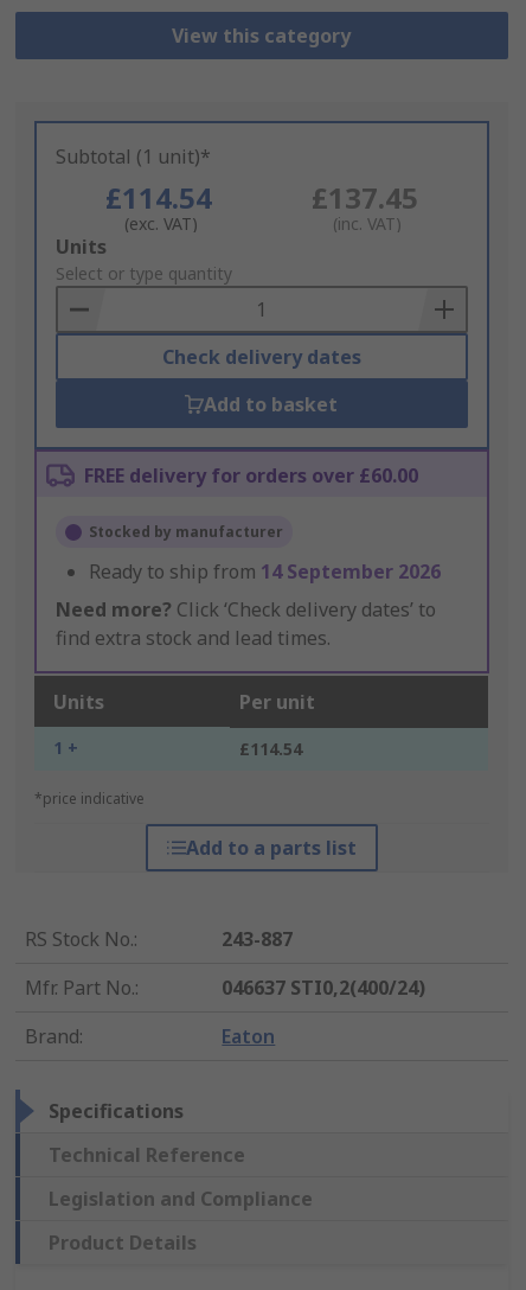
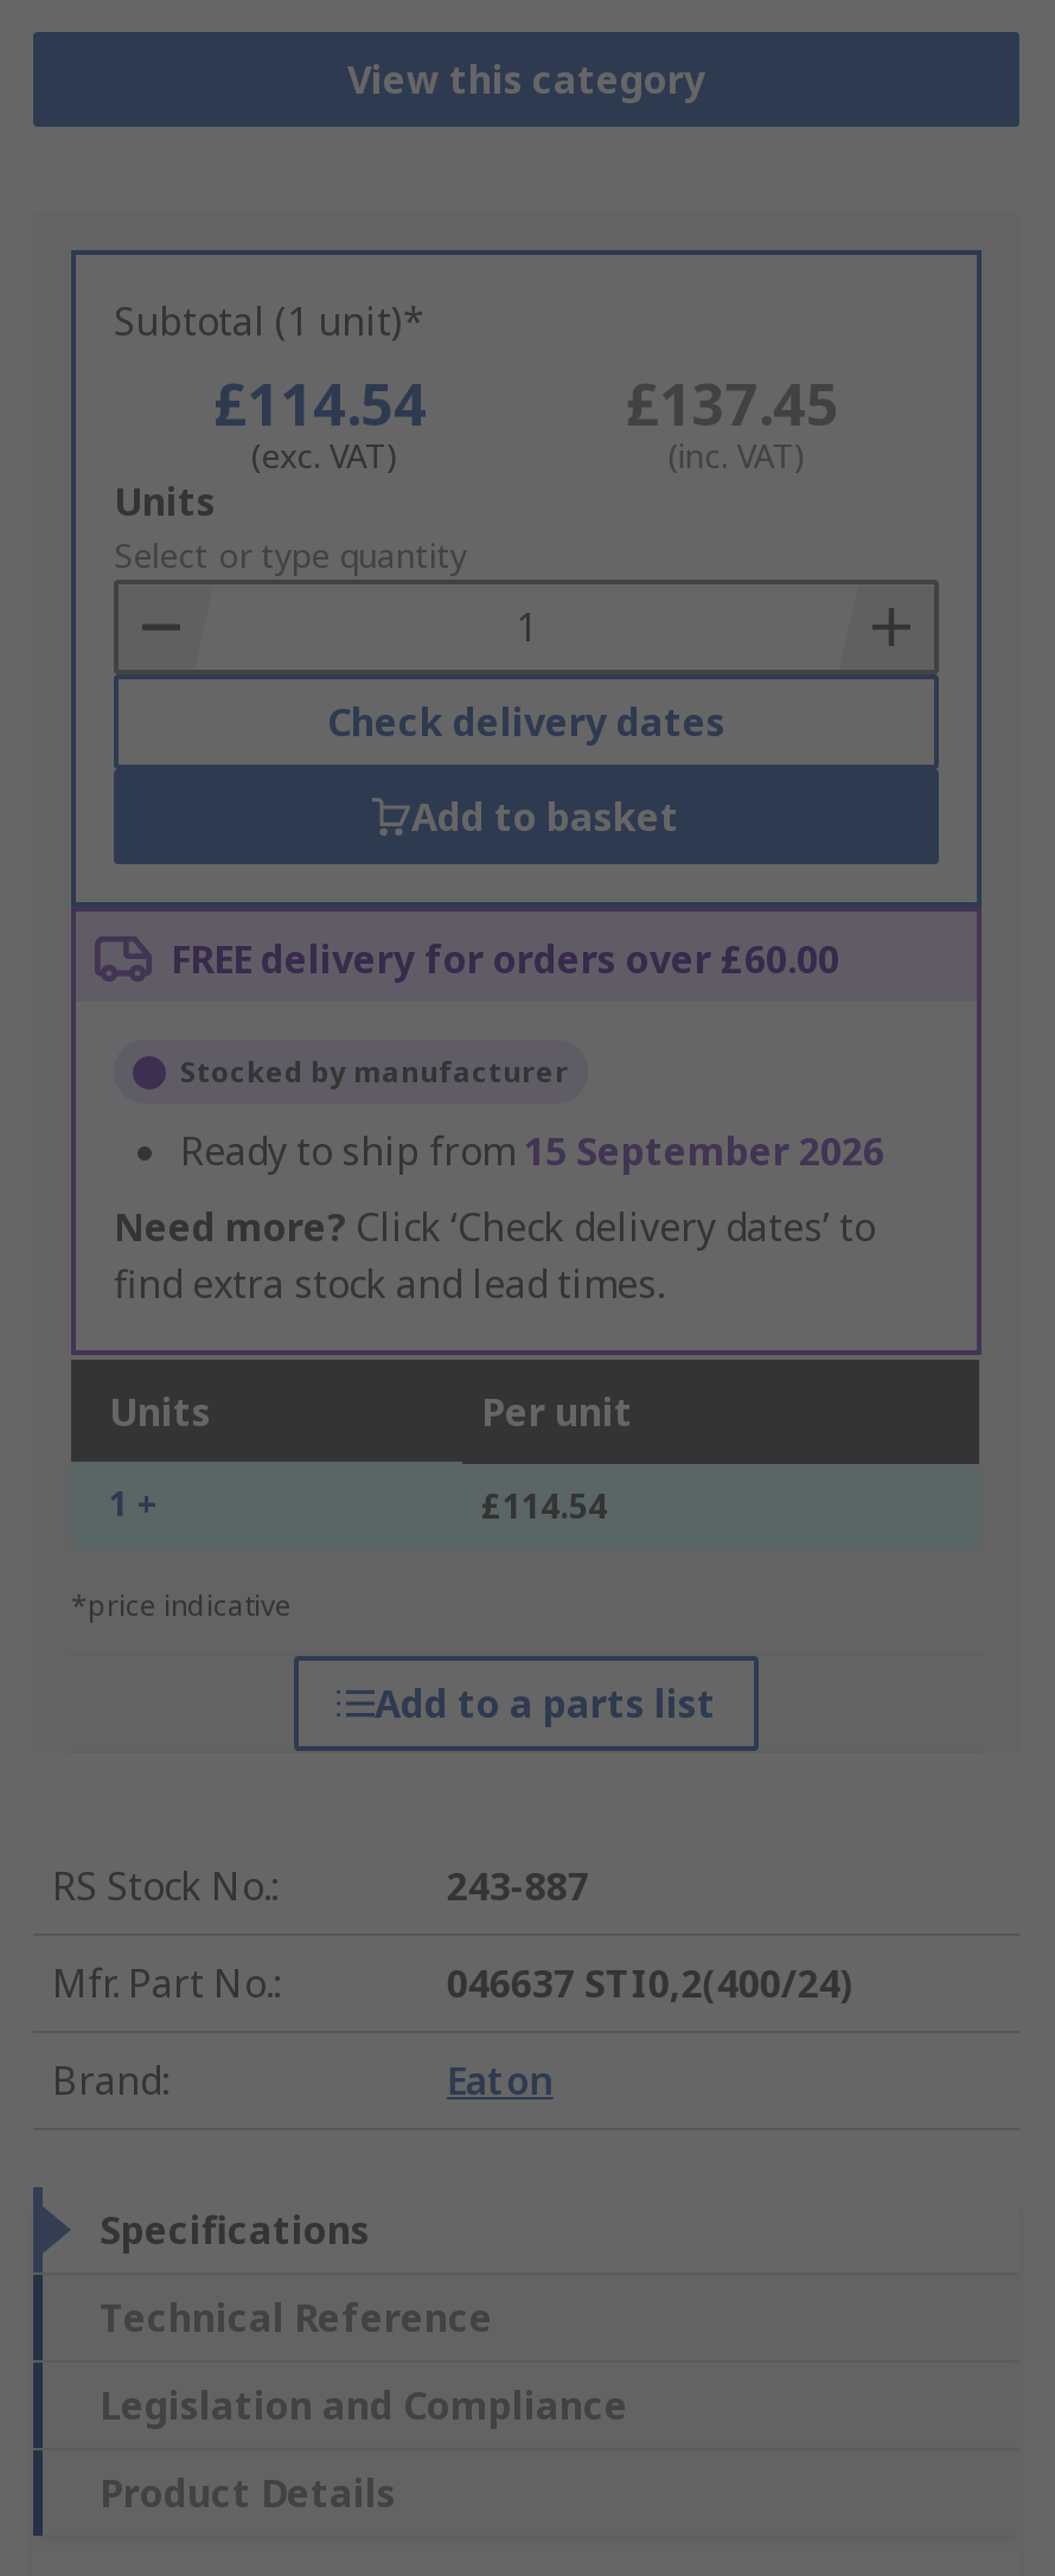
- Ready to ship from 14 September 2026
+ Ready to ship from 15 September 2026
